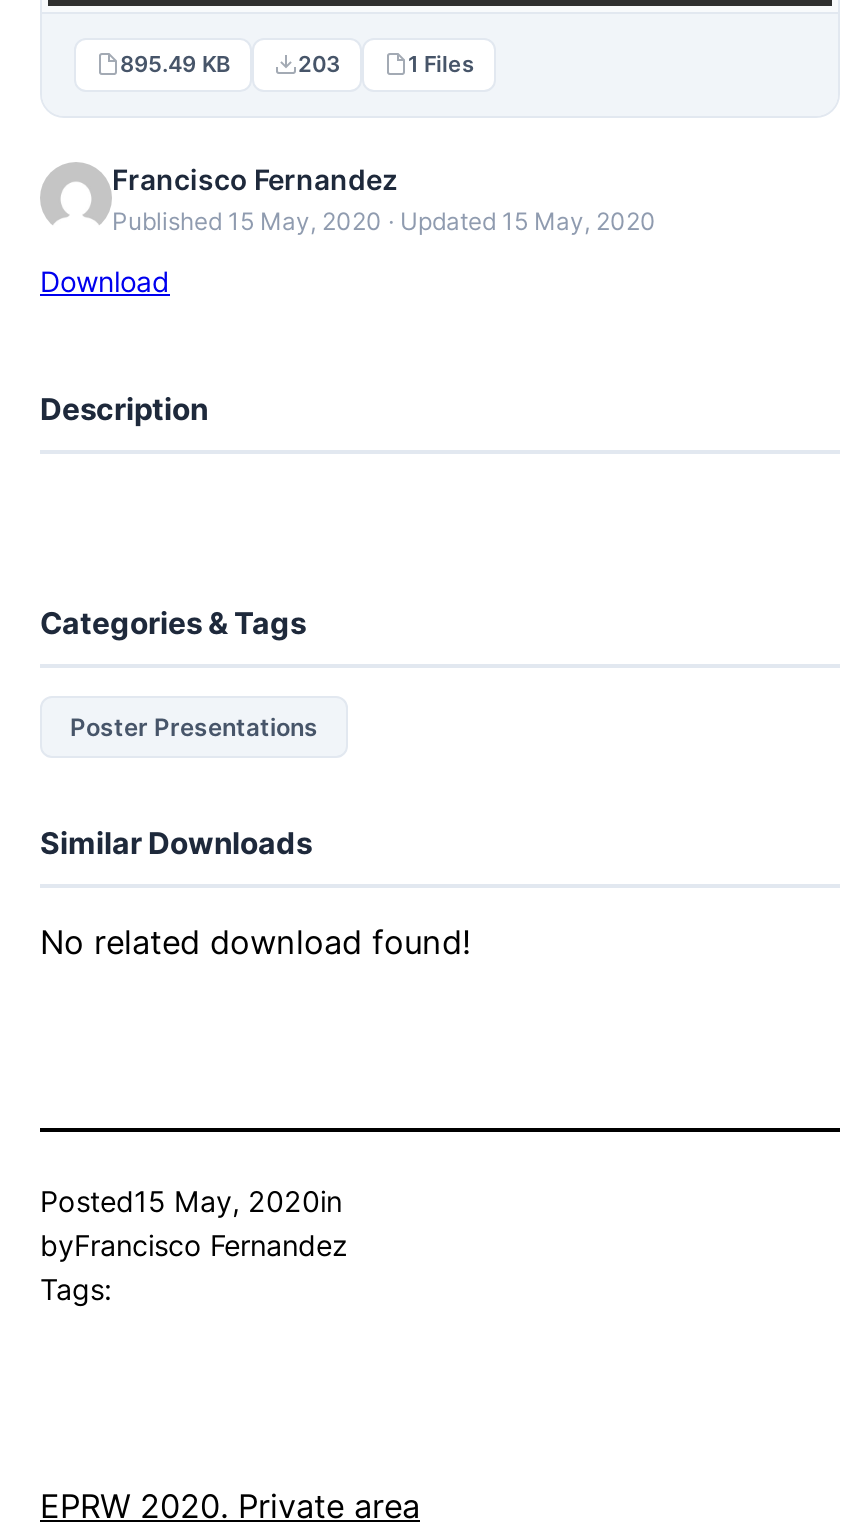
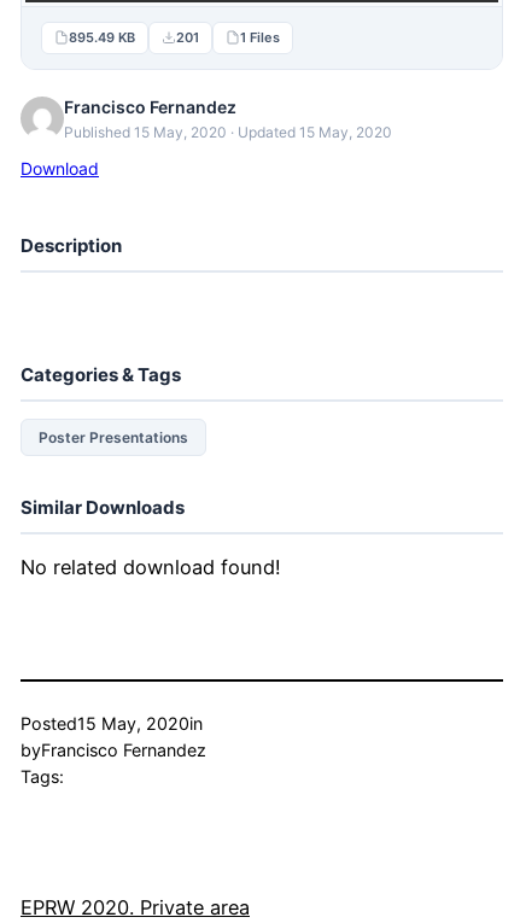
- 203
+ 201
